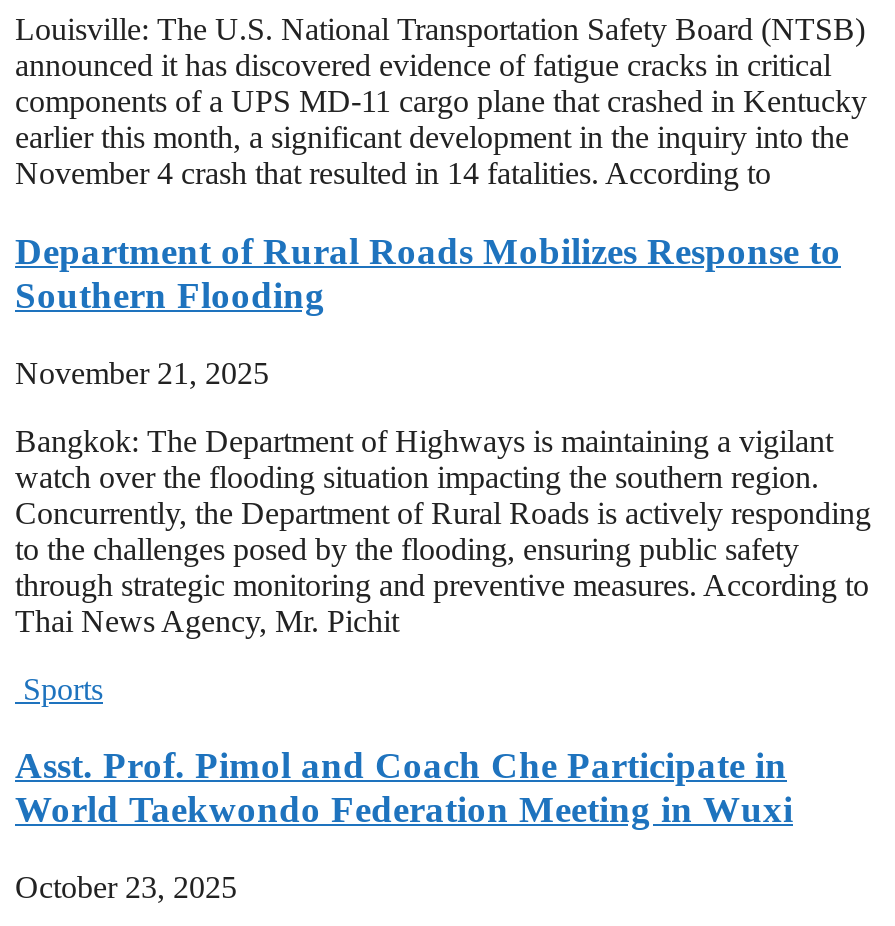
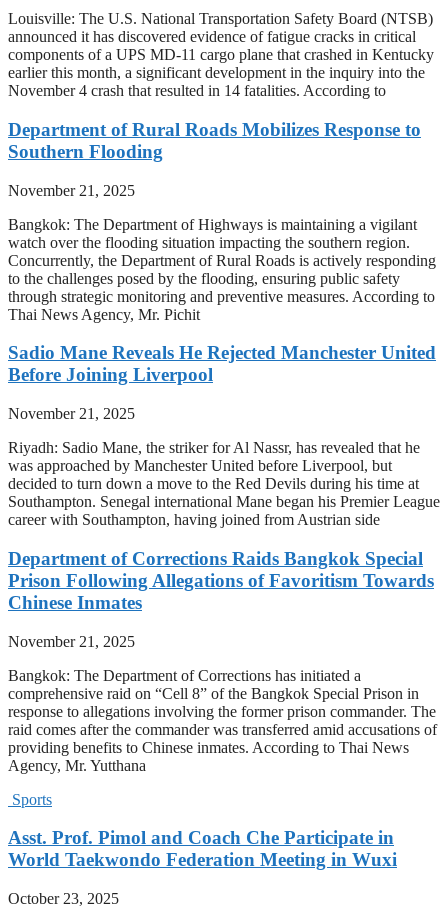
+ Sadio Mane Reveals He Rejected Manchester United
+ Before Joining Liverpool
+ November 21, 2025
+ Riyadh: Sadio Mane, the striker for Al Nassr, has revealed that he
+ was approached by Manchester United before Liverpool, but
+ decided to turn down a move to the Red Devils during his time at
+ Southampton. Senegal international Mane began his Premier League
+ career with Southampton, having joined from Austrian side
+ Department of Corrections Raids Bangkok Special
+ Prison Following Allegations of Favoritism Towards
+ Chinese Inmates
+ November 21, 2025
+ Bangkok: The Department of Corrections has initiated a
+ comprehensive raid on “Cell 8” of the Bangkok Special Prison in
+ response to allegations involving the former prison commander. The
+ raid comes after the commander was transferred amid accusations of
+ providing benefits to Chinese inmates. According to Thai News
+ Agency, Mr. Yutthana
